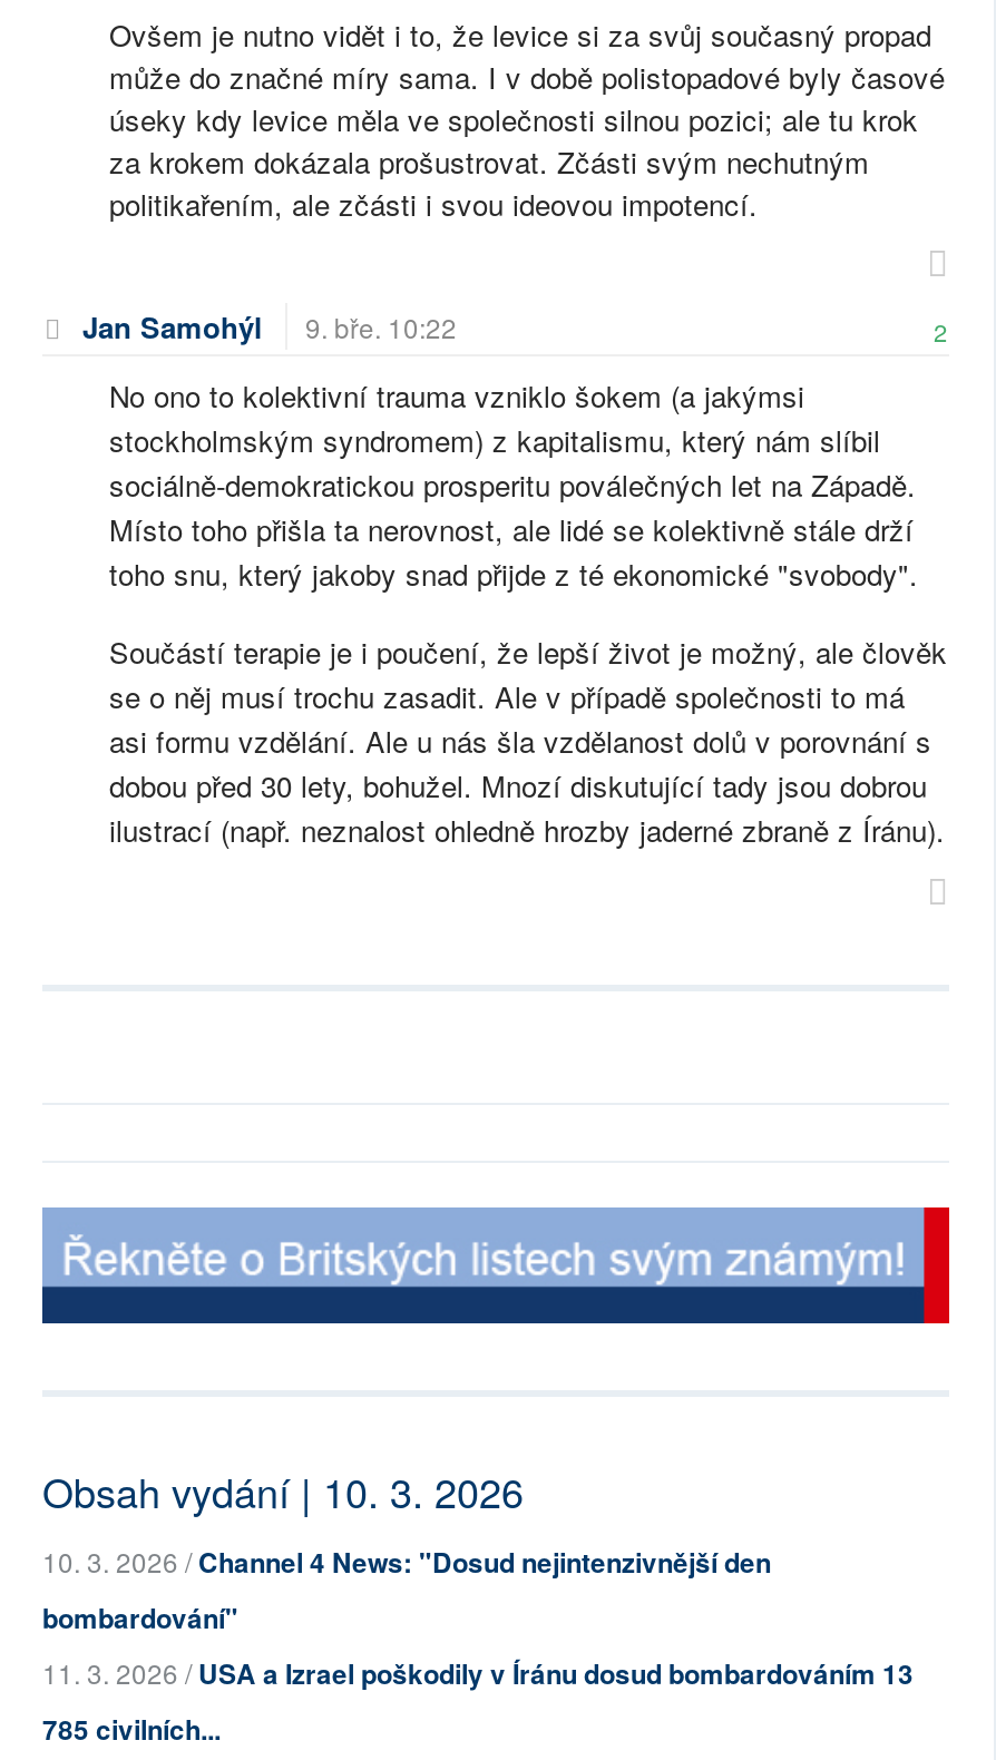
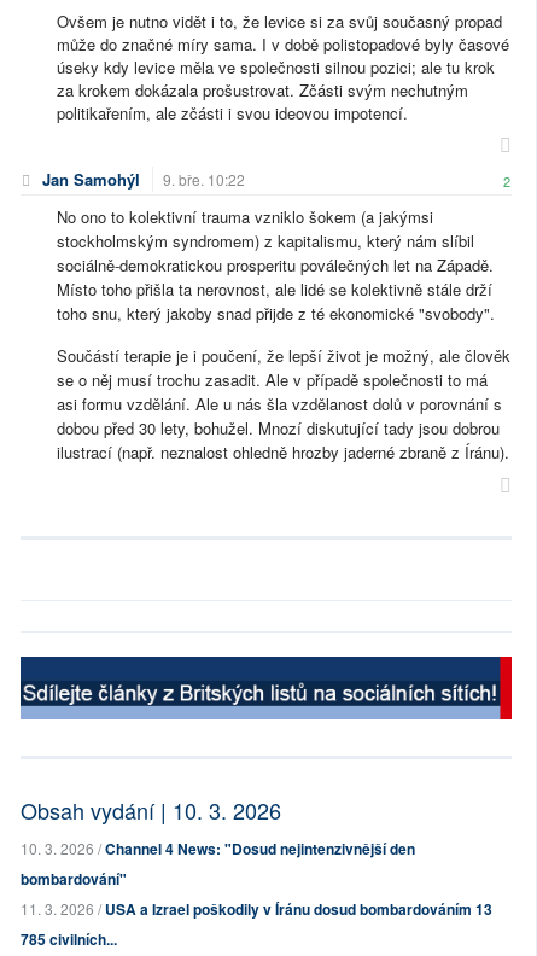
- [image]
+ [image]
